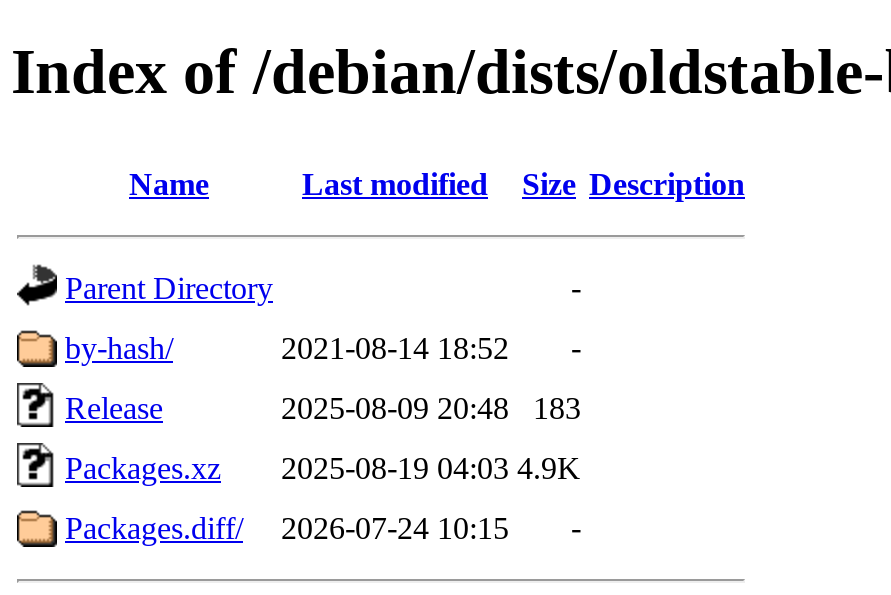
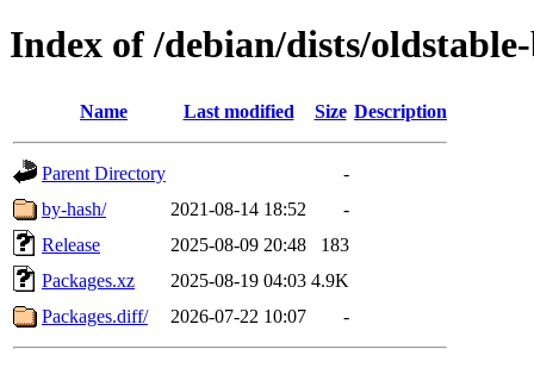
- 2026-07-24 10:15
+ 2026-07-22 10:07
